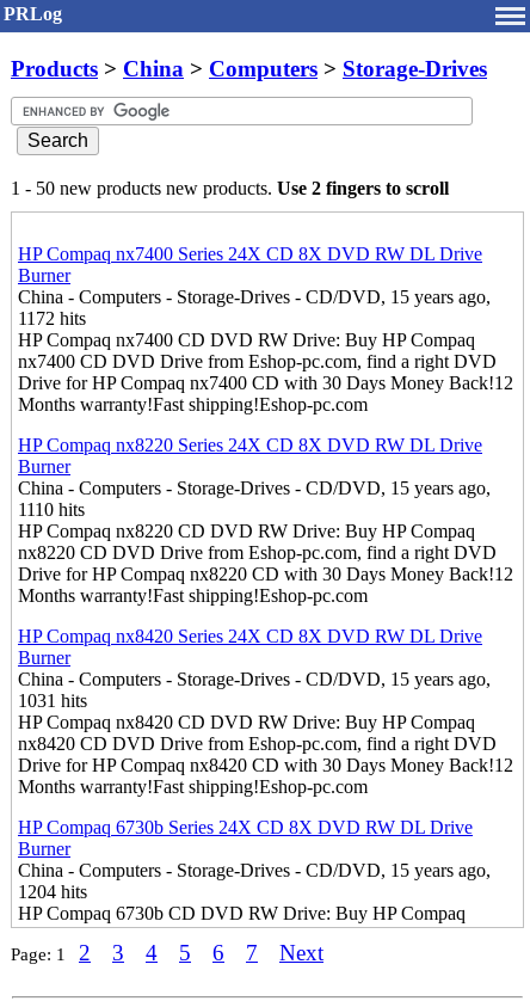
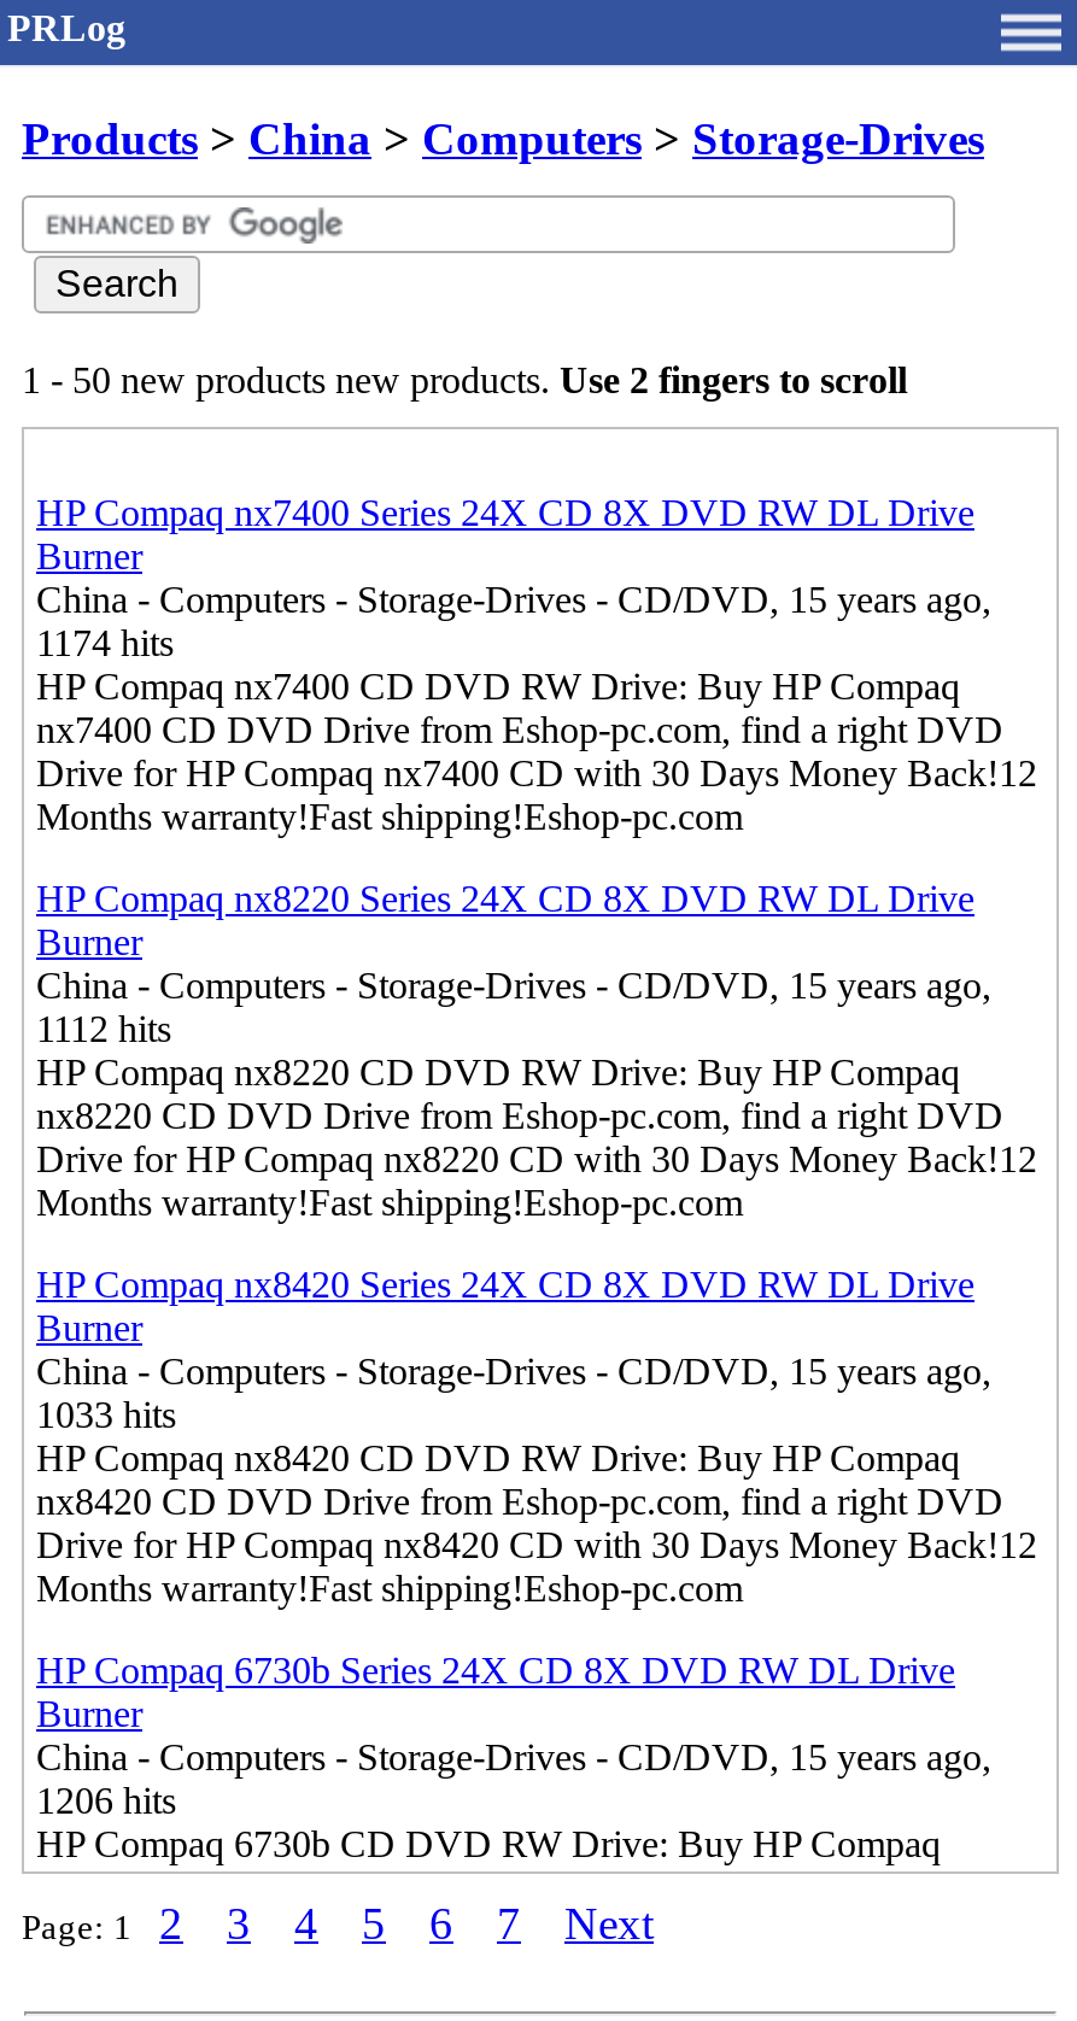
- 1172 hits
+ 1174 hits

- 1110 hits
+ 1112 hits

- 1031 hits
+ 1033 hits

- 1204 hits
+ 1206 hits
